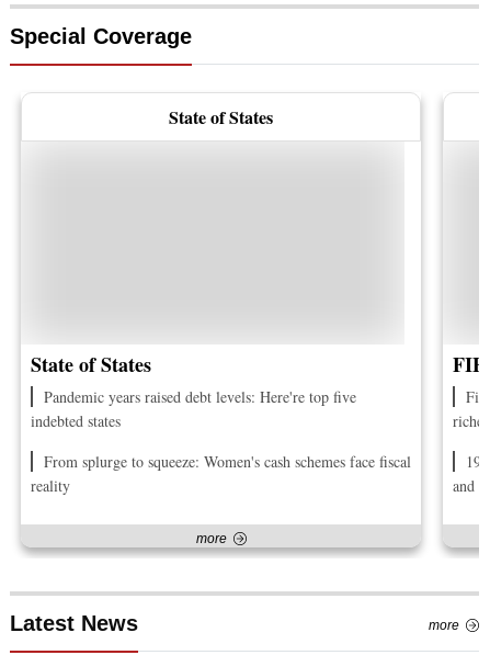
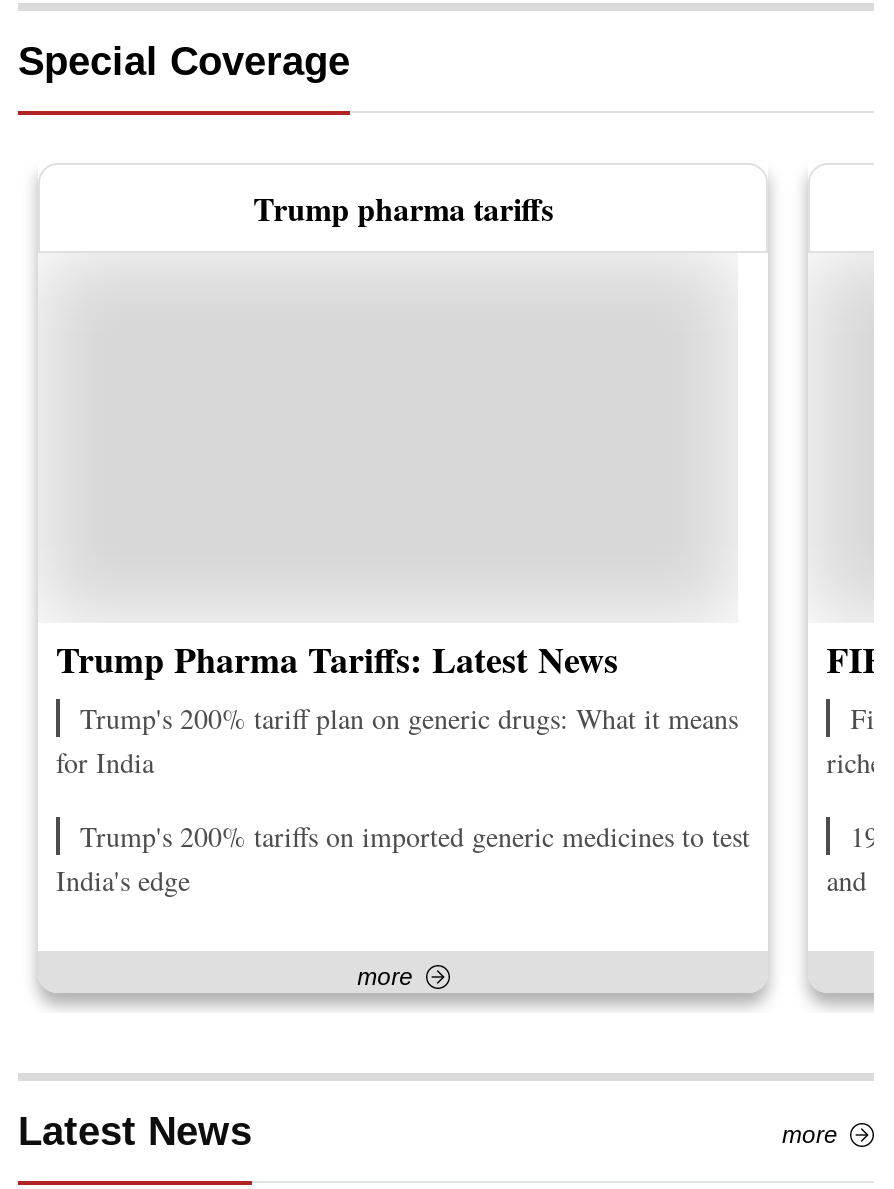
- State of States
+ Trump pharma tariffs

- State of States
- Pandemic years raised debt levels: Here're top five
- indebted states
+ Trump Pharma Tariffs: Latest News
+ Trump's 200% tariff plan on generic drugs: What it means
+ for India

- From splurge to squeeze: Women's cash schemes face fiscal
- reality
+ Trump's 200% tariffs on imported generic medicines to test
+ India's edge
